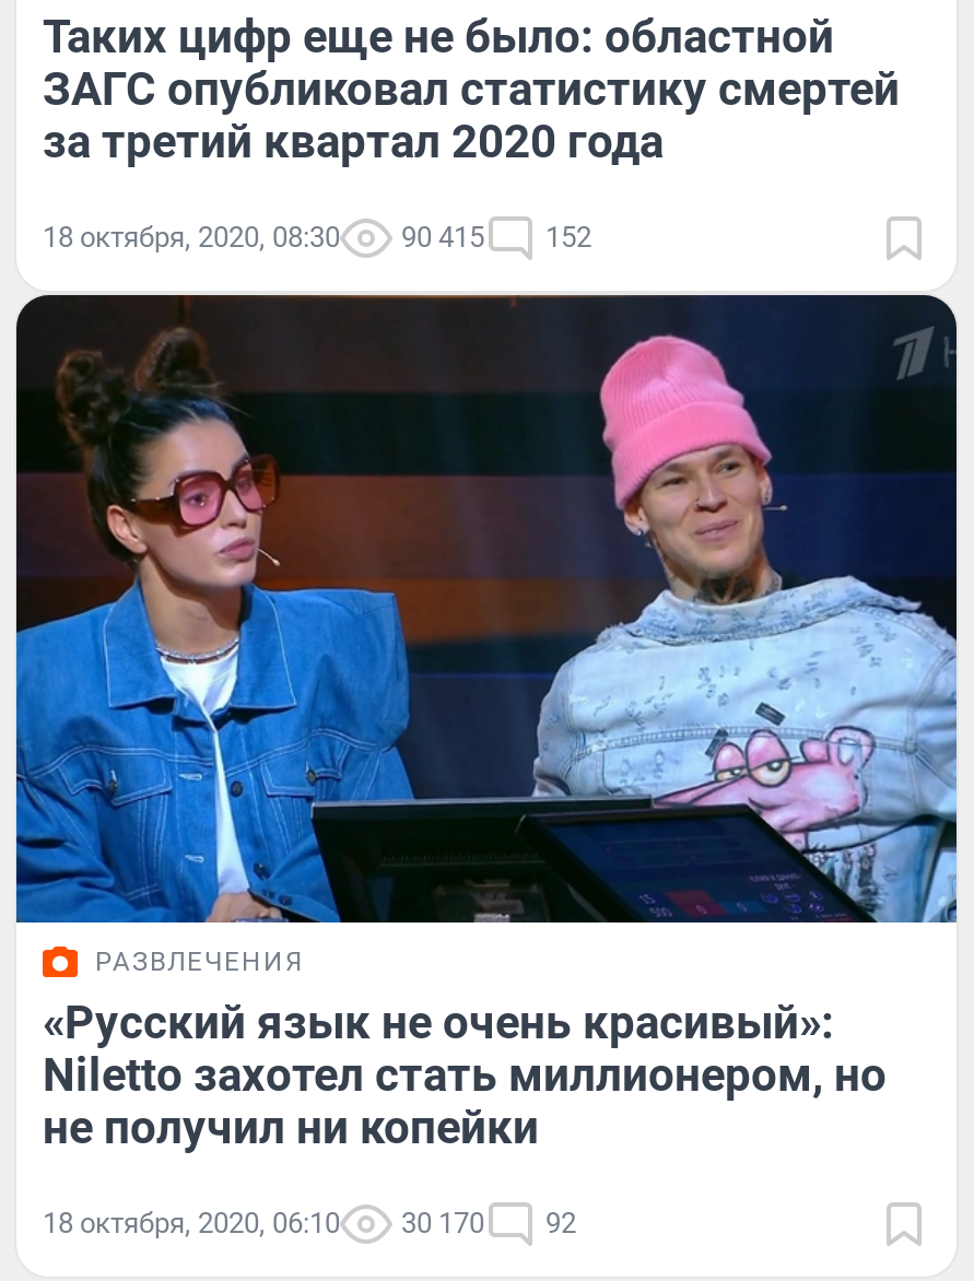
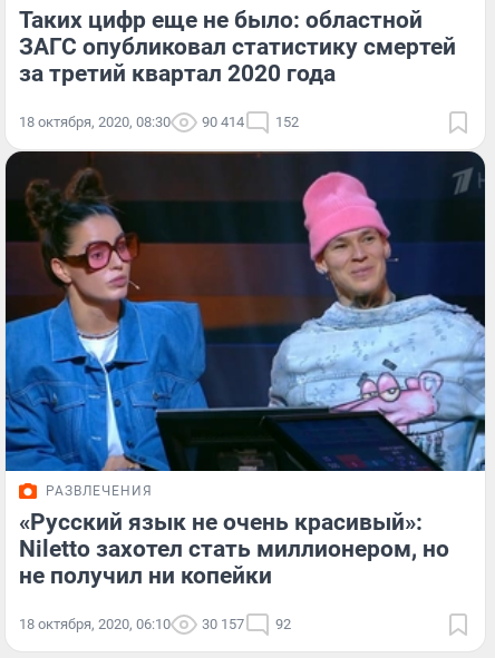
- 18 октября, 2020, 08:30 90 415 152
+ 18 октября, 2020, 08:30 90 414 152

- 18 октября, 2020, 06:10 30 170 92
+ 18 октября, 2020, 06:10 30 157 92
